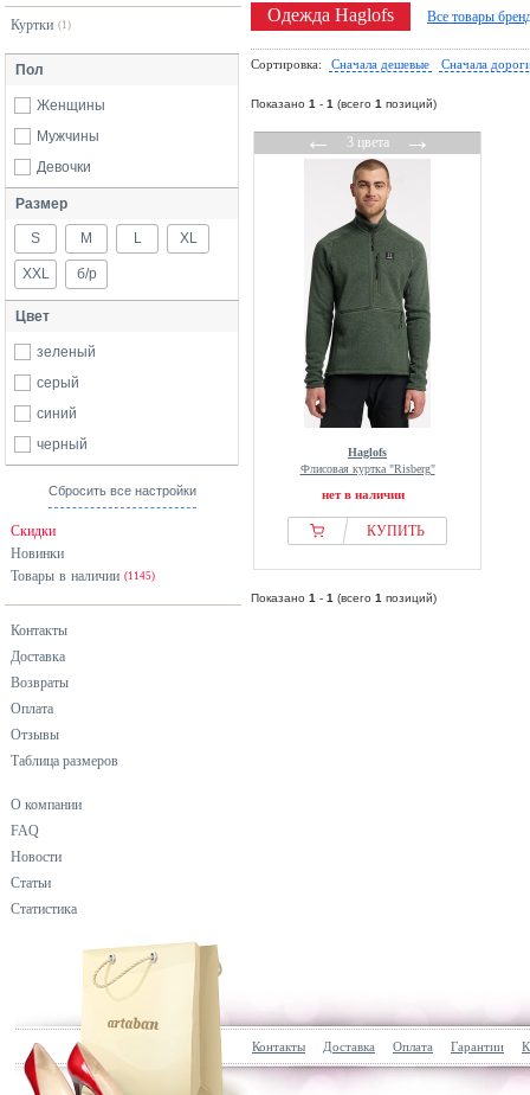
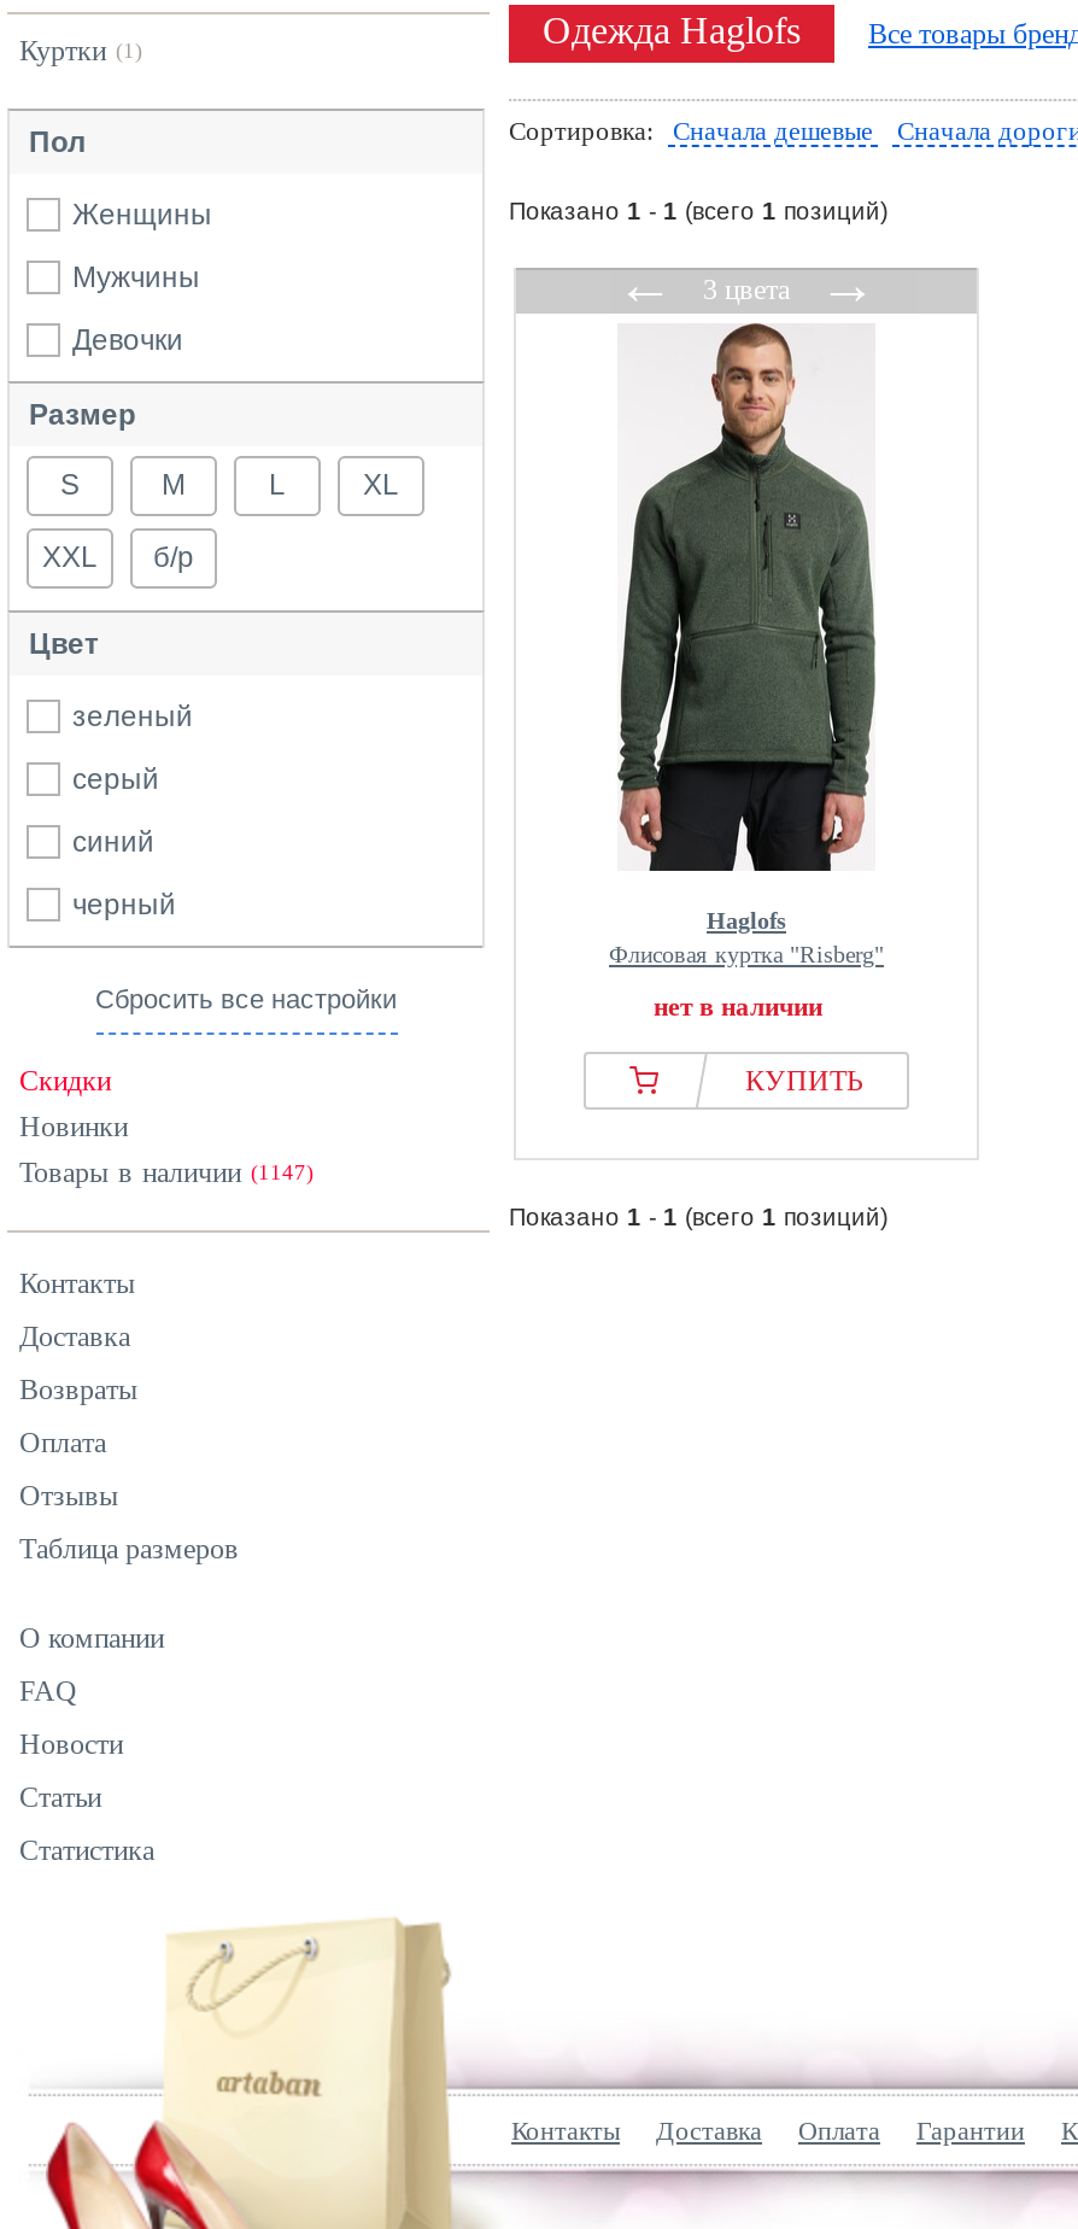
- Товары в наличии (1145)
+ Товары в наличии (1147)
